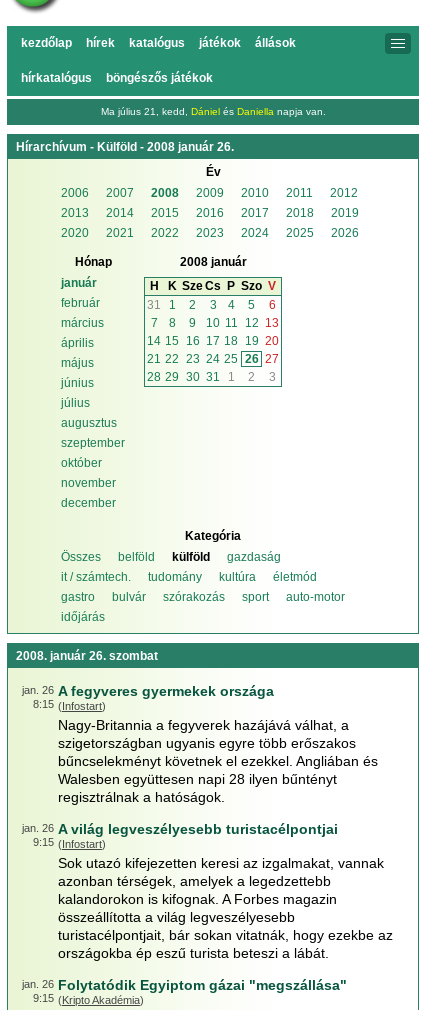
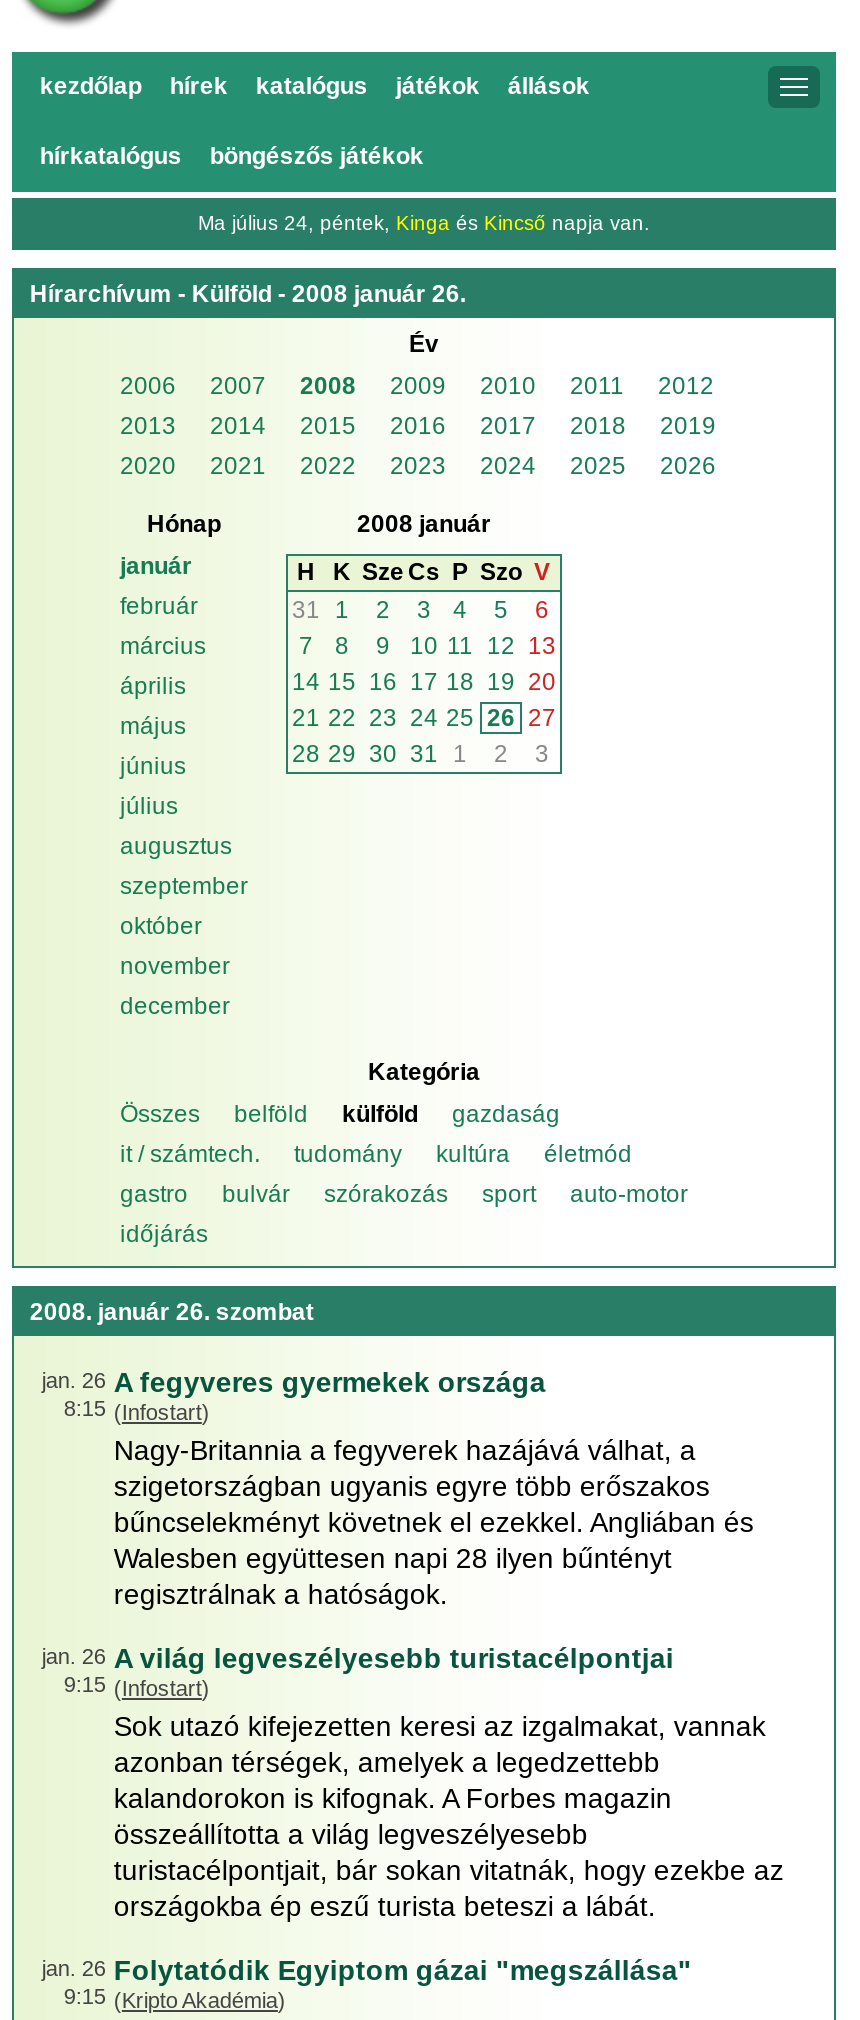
- Ma július 21, kedd, Dániel és Daniella napja van.
+ Ma július 24, péntek, Kinga és Kincső napja van.
